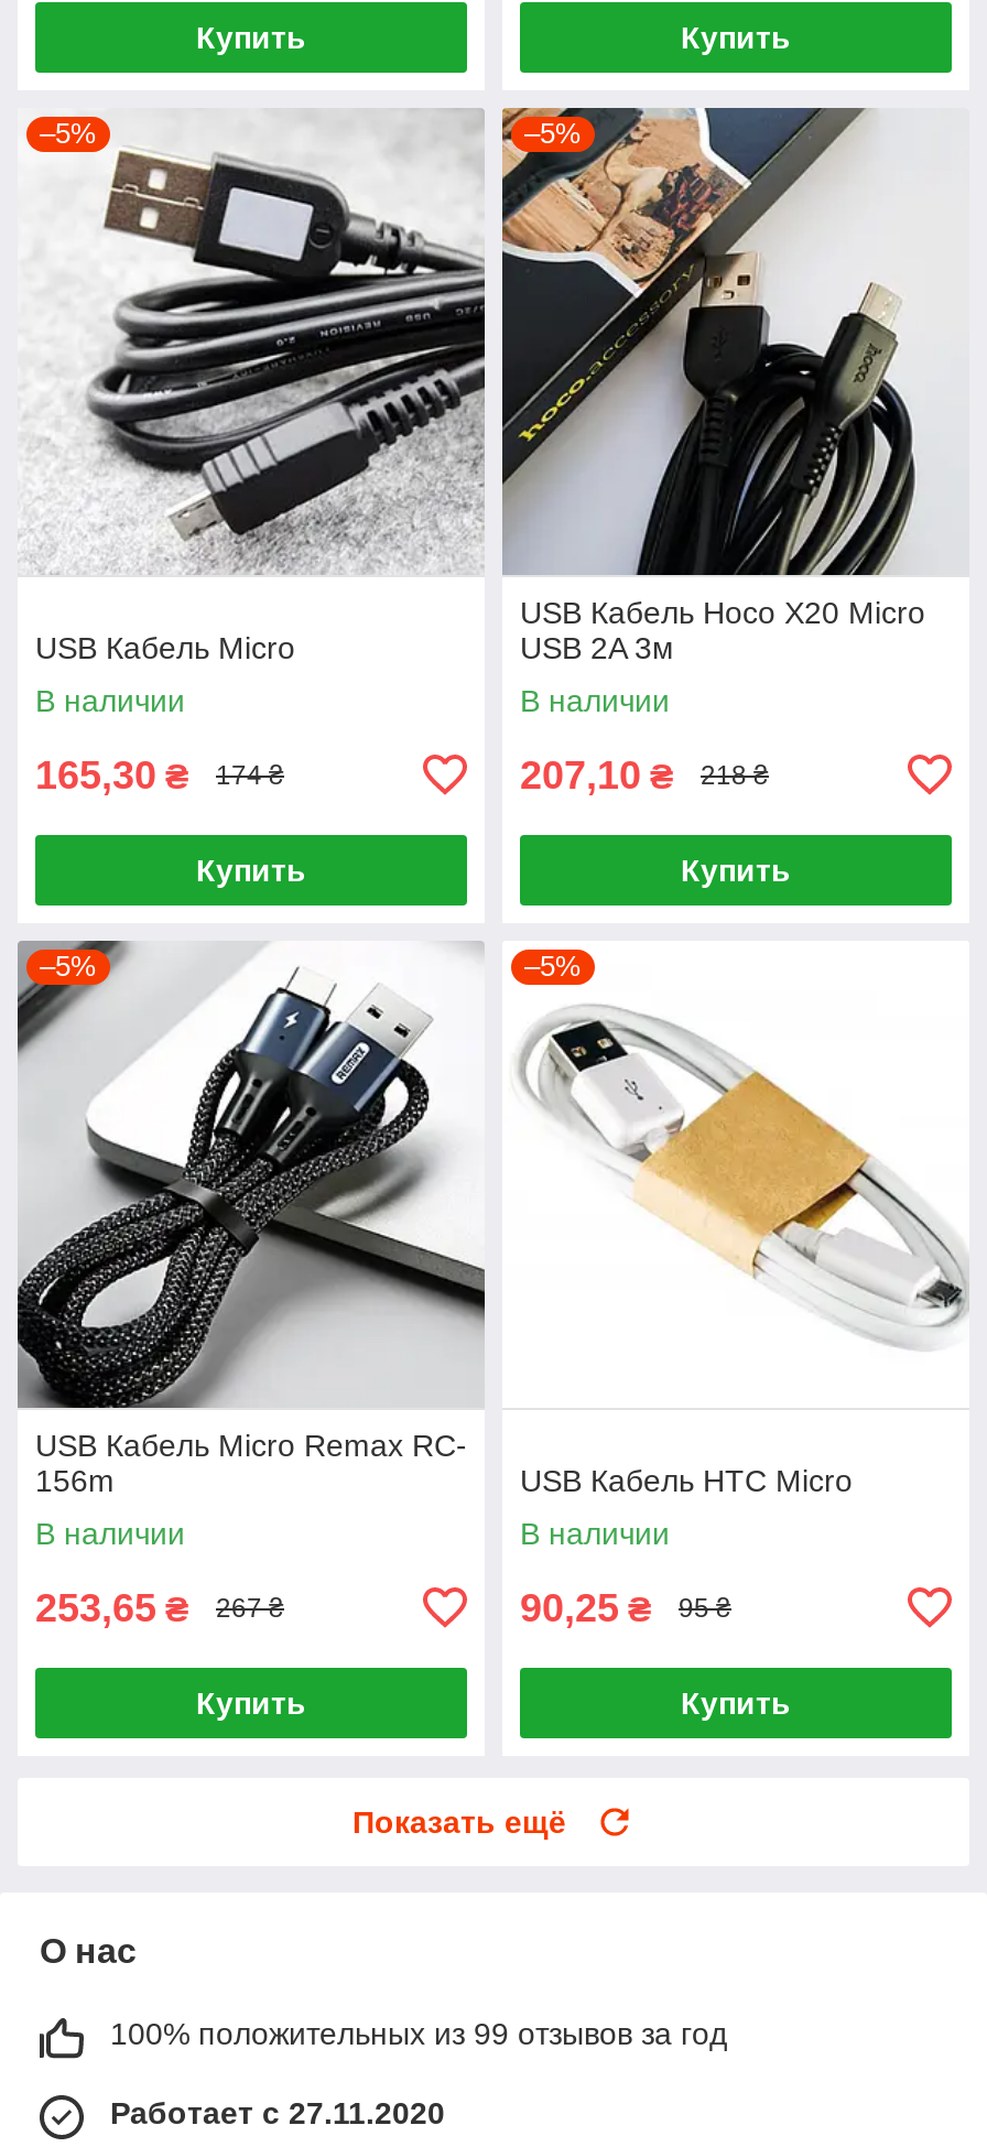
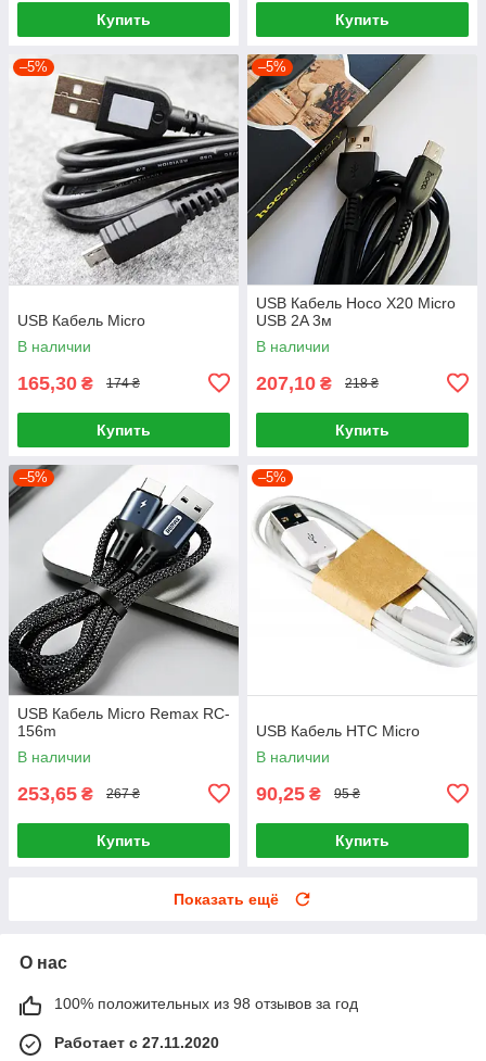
- 100% положительных из 99 отзывов за год
+ 100% положительных из 98 отзывов за год
